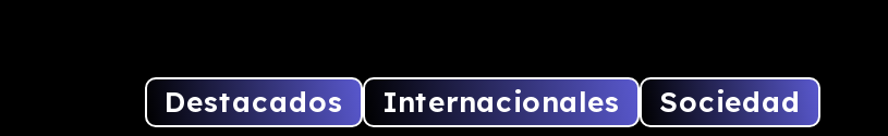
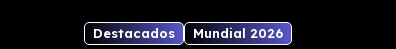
- Internacionales
- Sociedad
+ Mundial 2026
